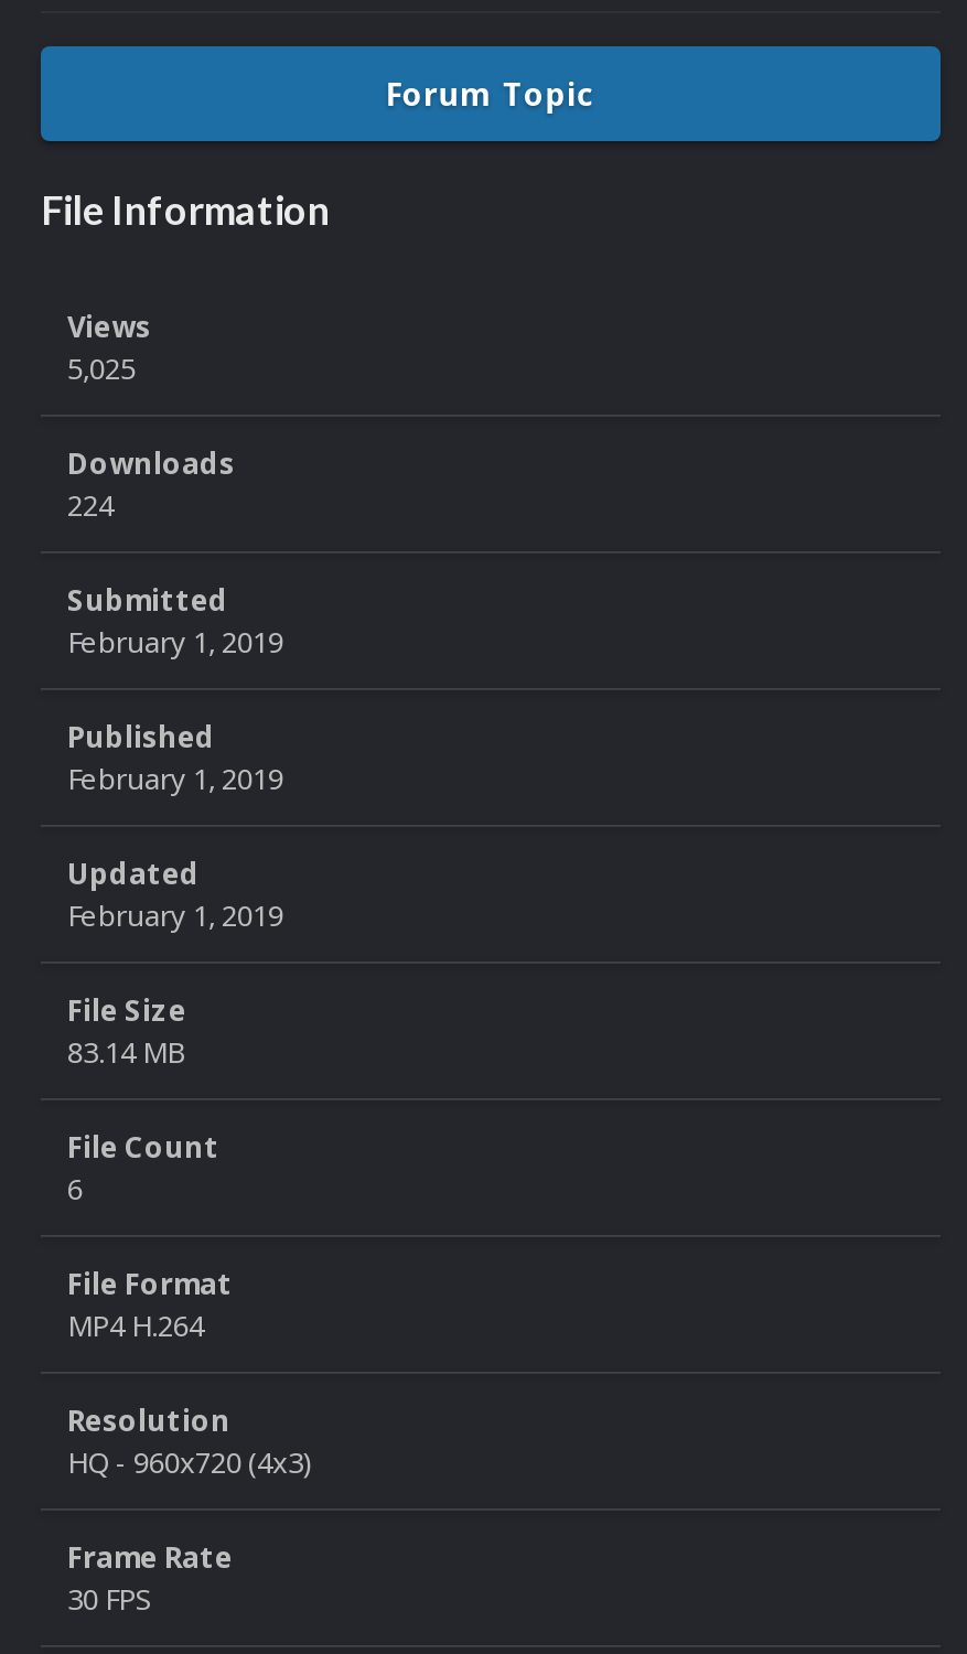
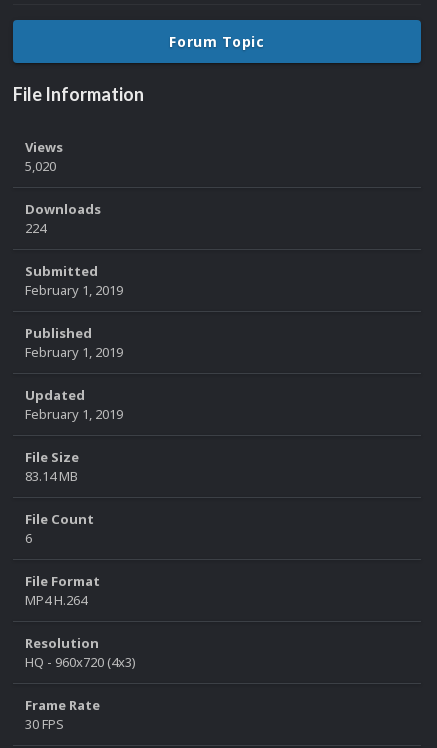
- 5,025
+ 5,020
